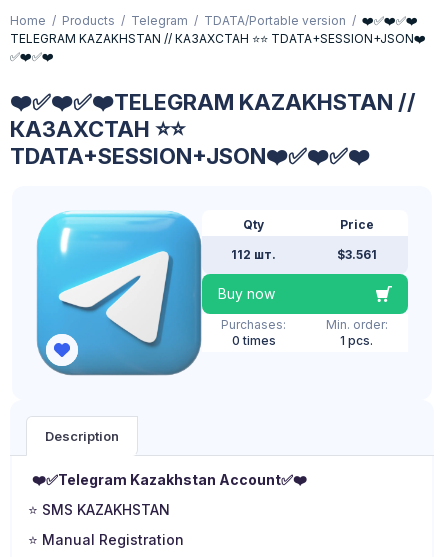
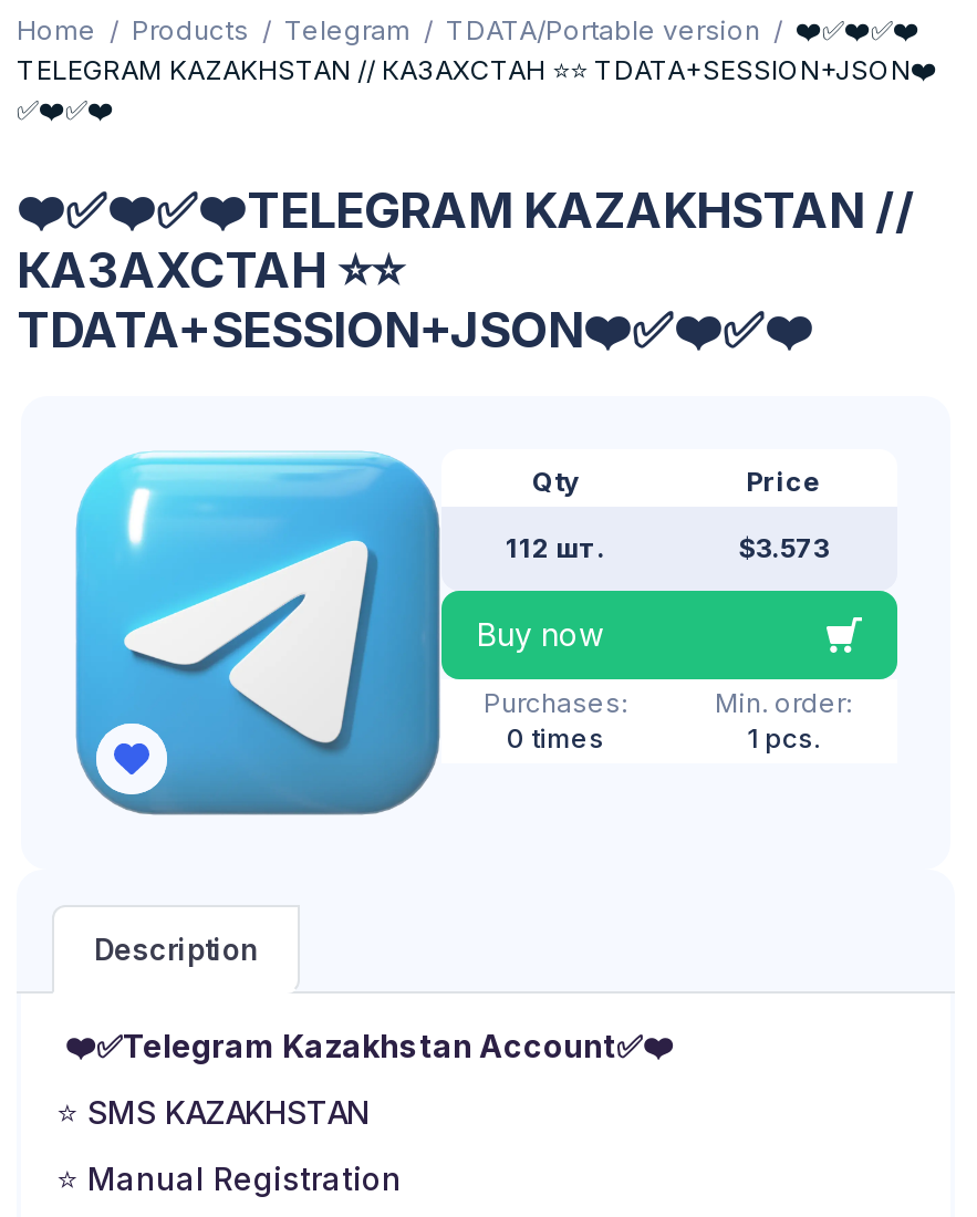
- $3.561
+ $3.573
